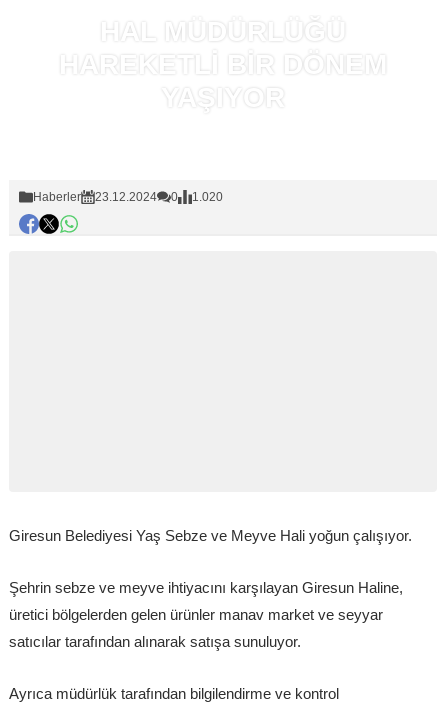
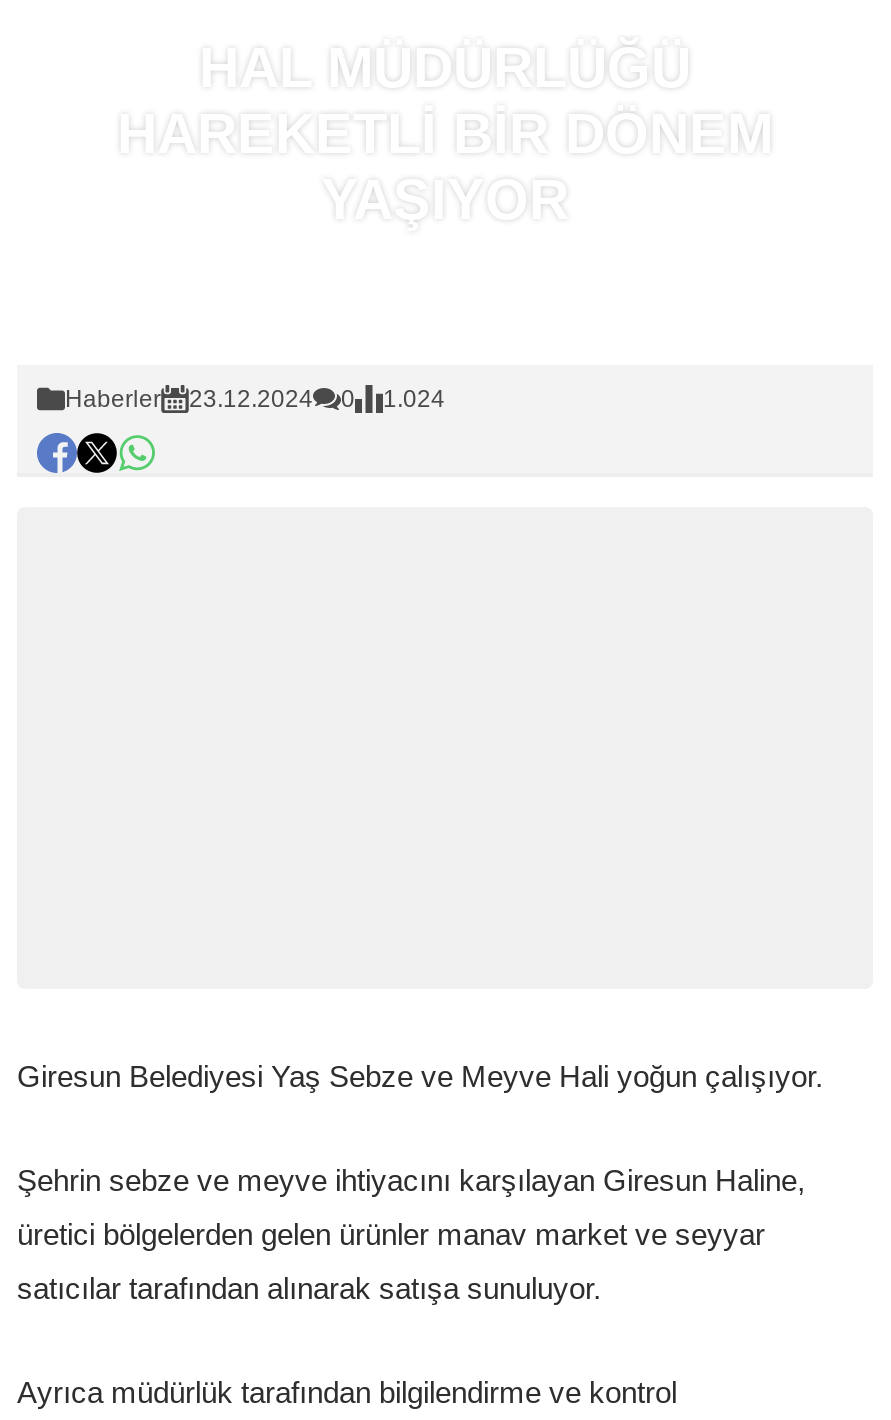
- 1.020
+ 1.024
